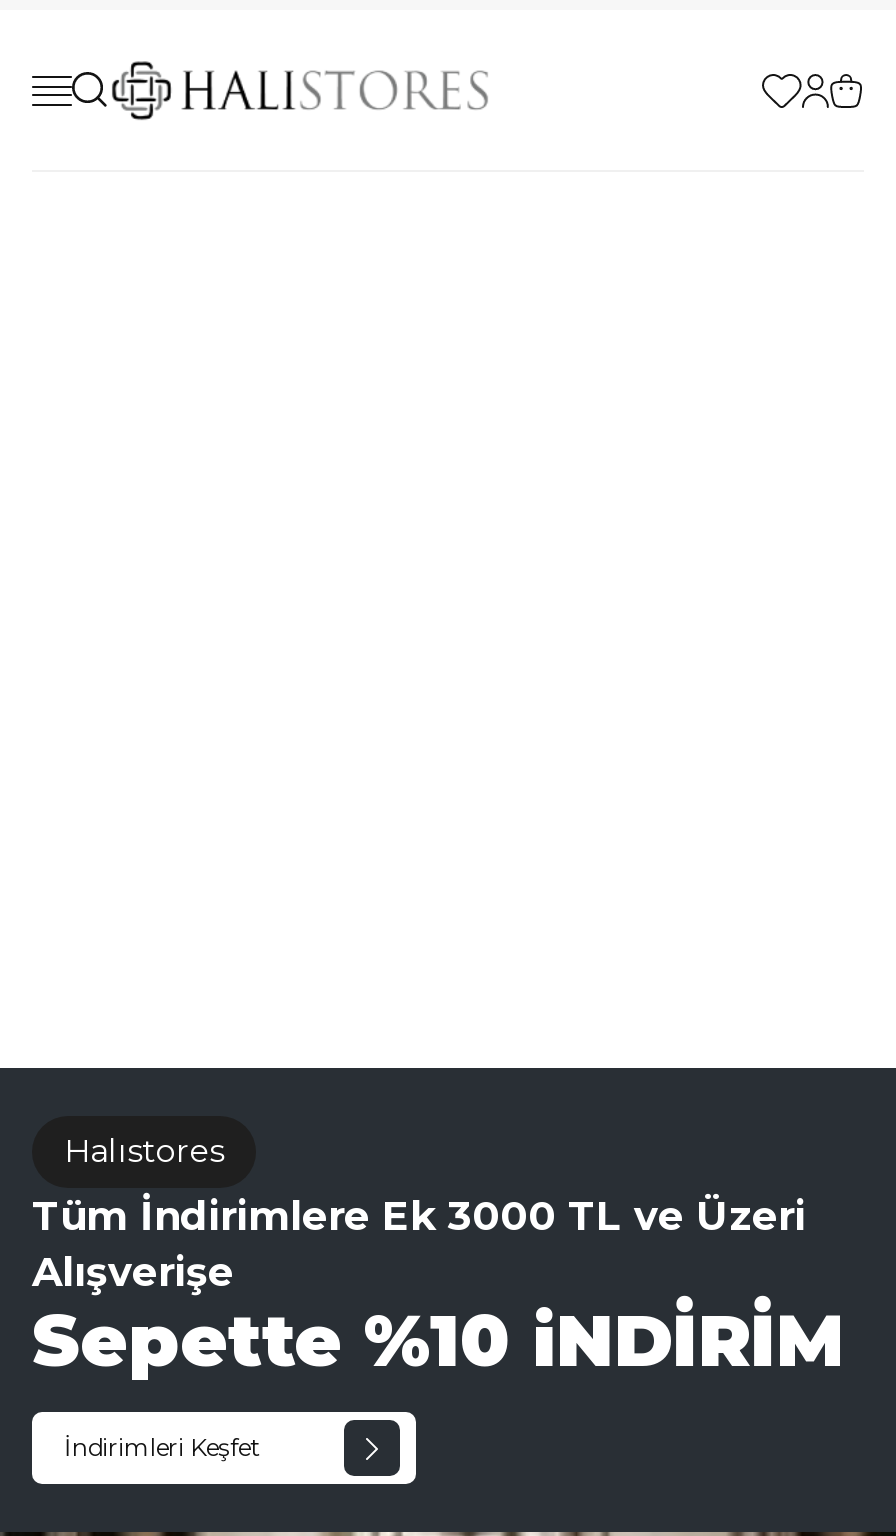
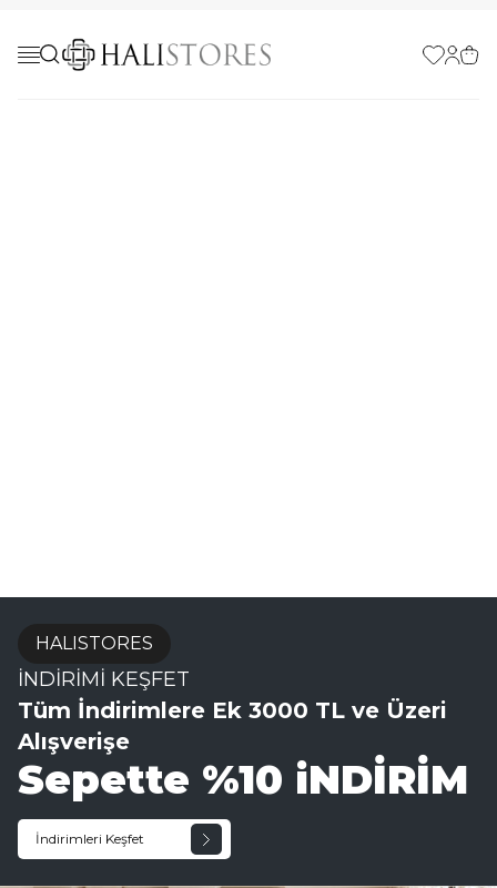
- Halıstores
+ HALISTORES
+ İNDİRİMİ KEŞFET
